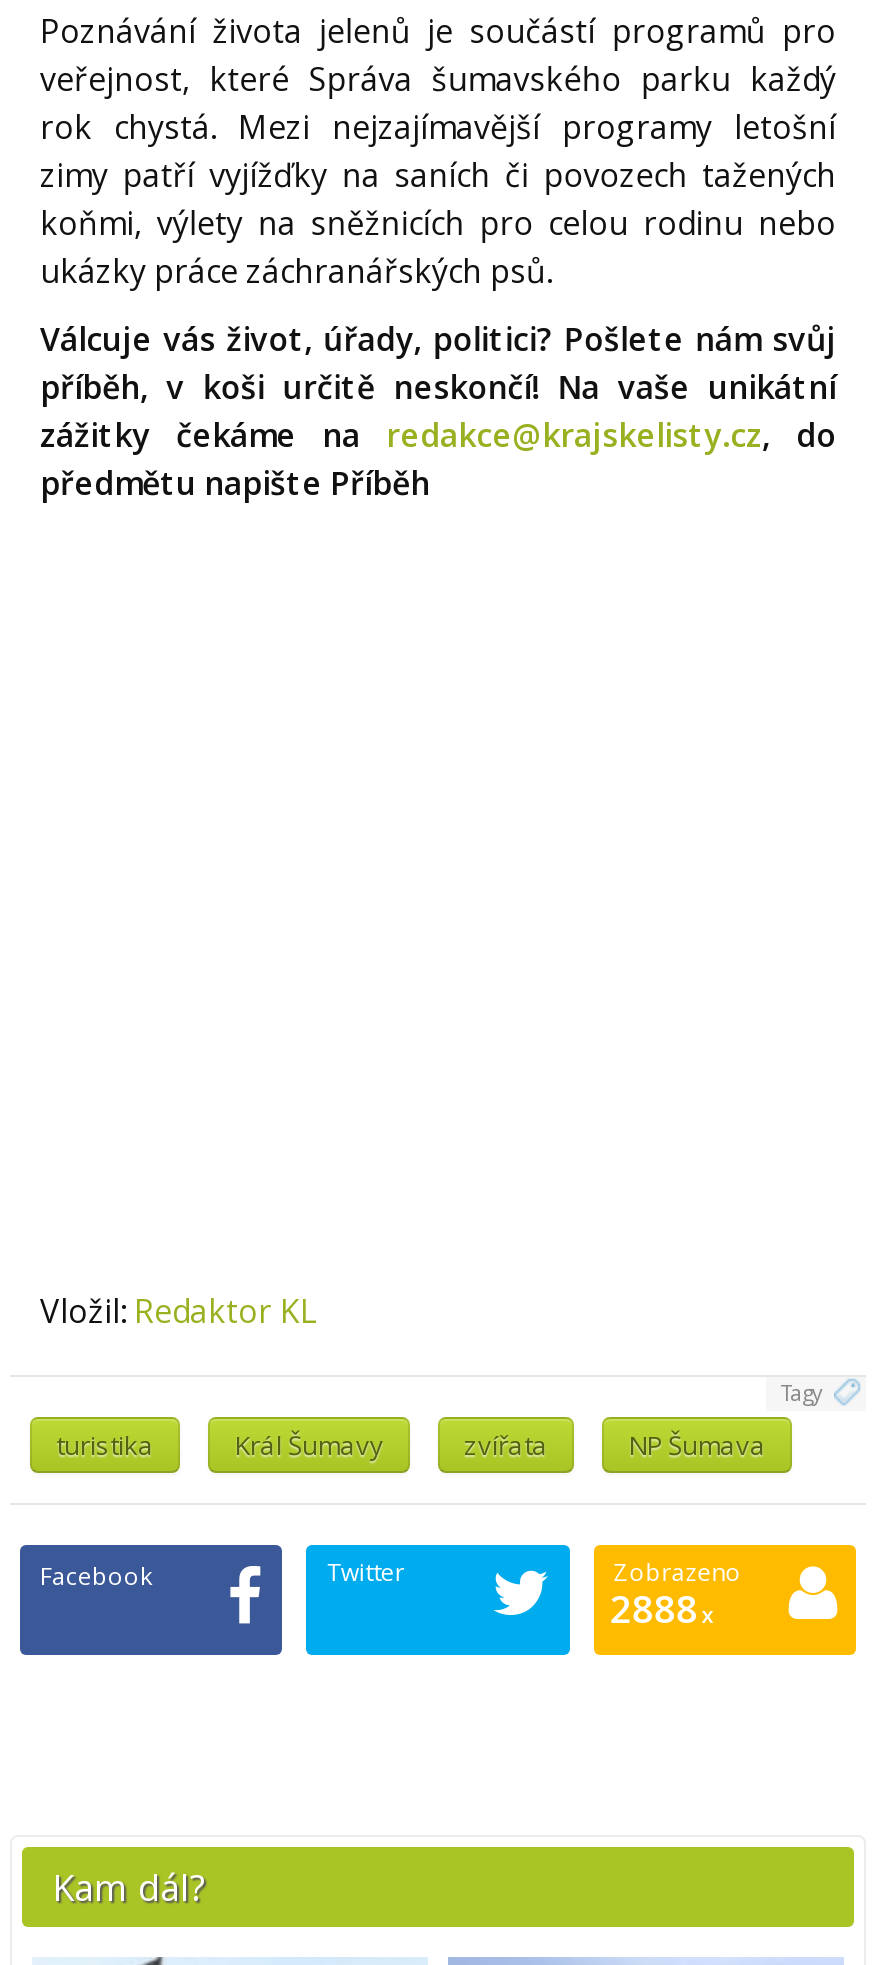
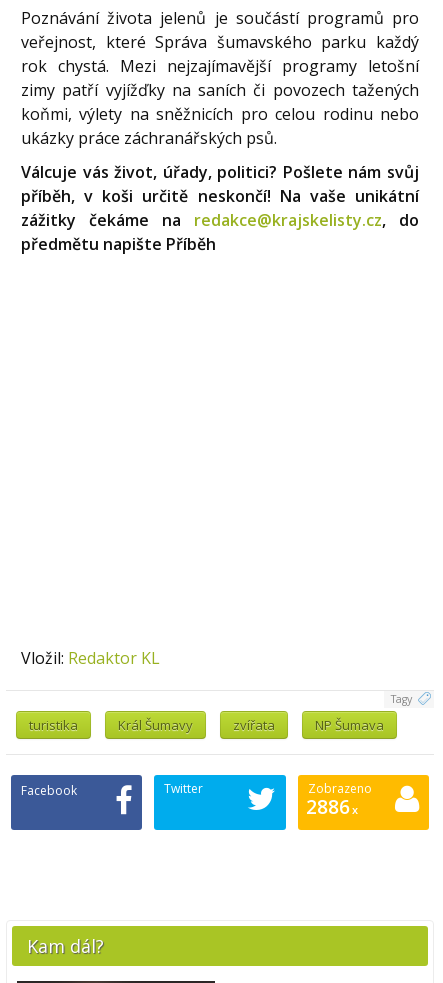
- 2888 x
+ 2886 x
